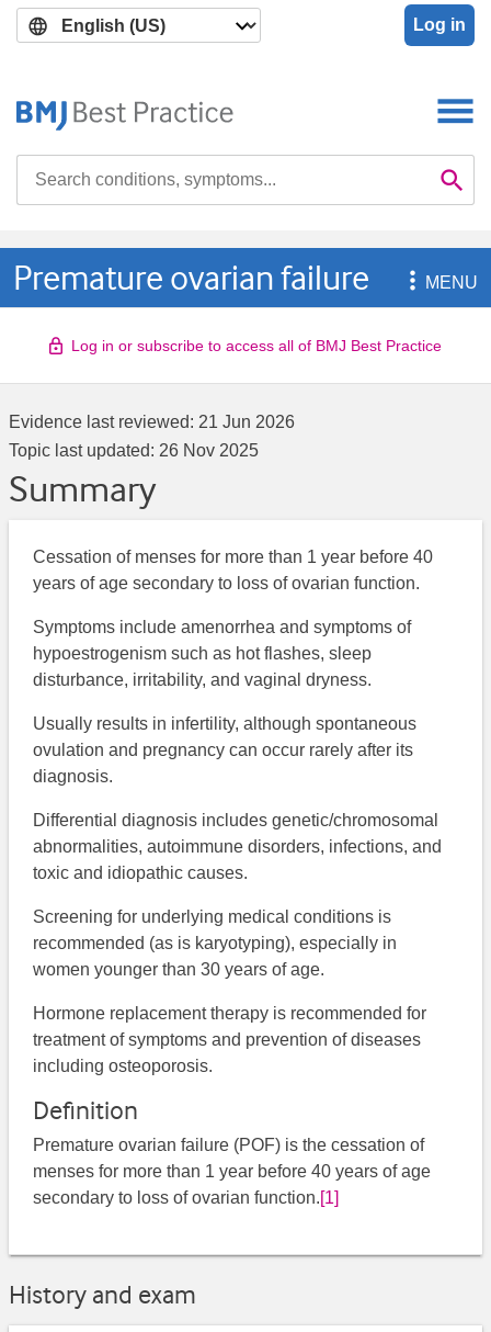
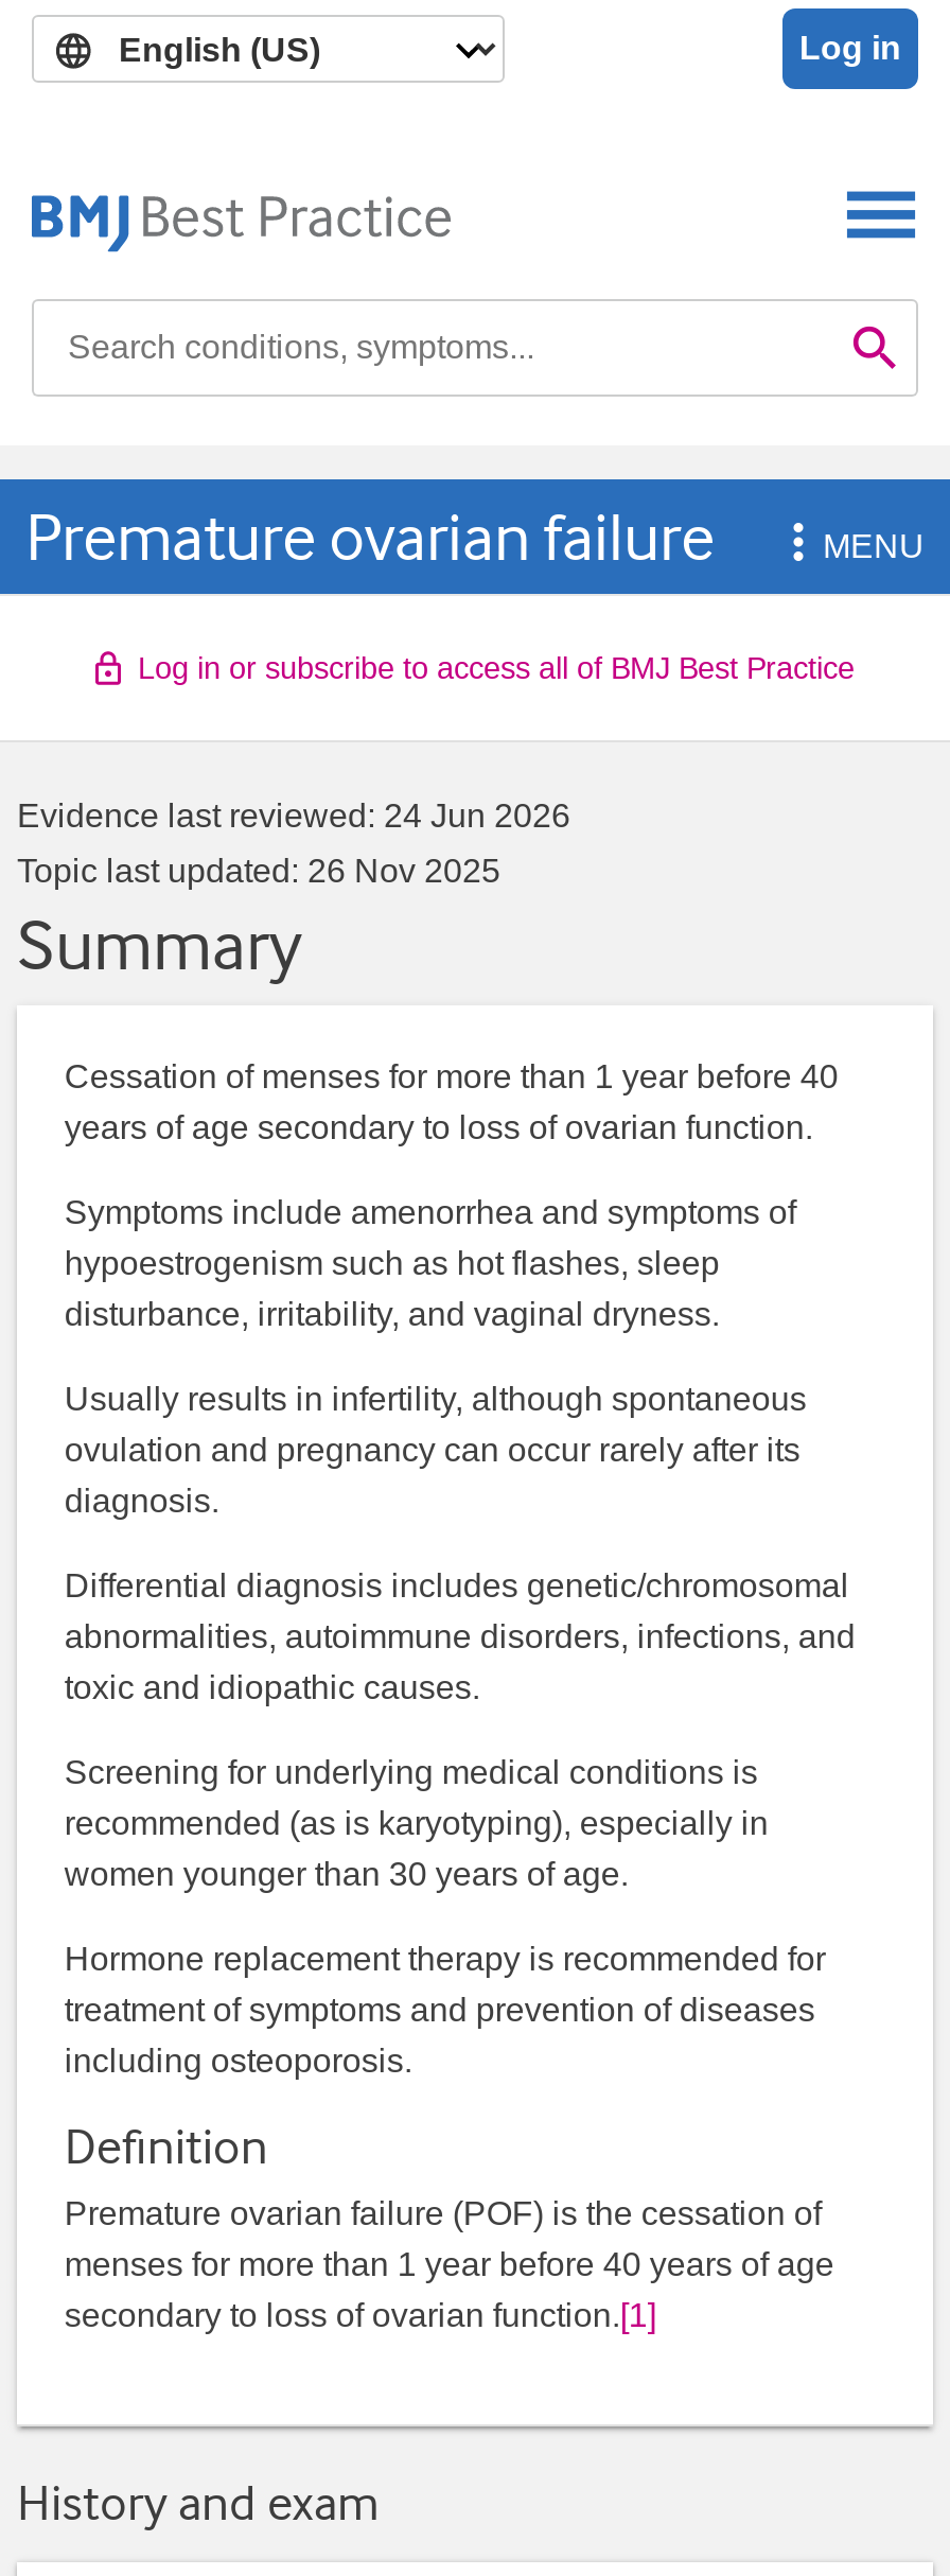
- Evidence last reviewed: 21 Jun 2026
+ Evidence last reviewed: 24 Jun 2026
